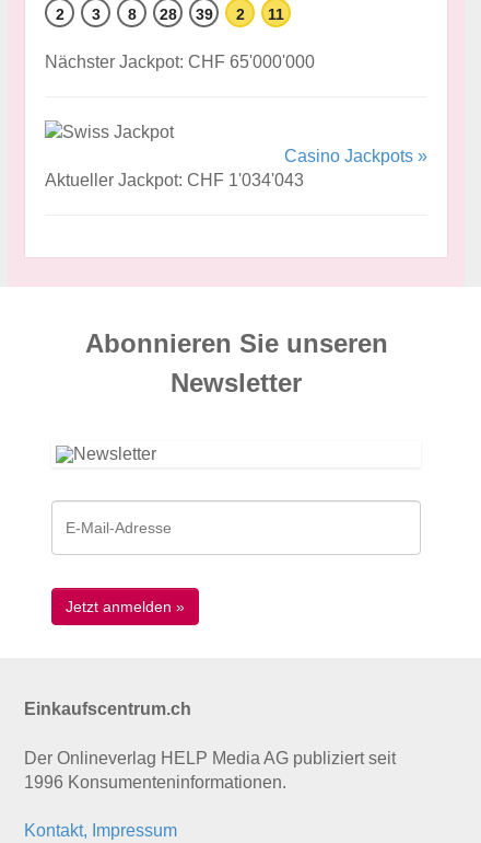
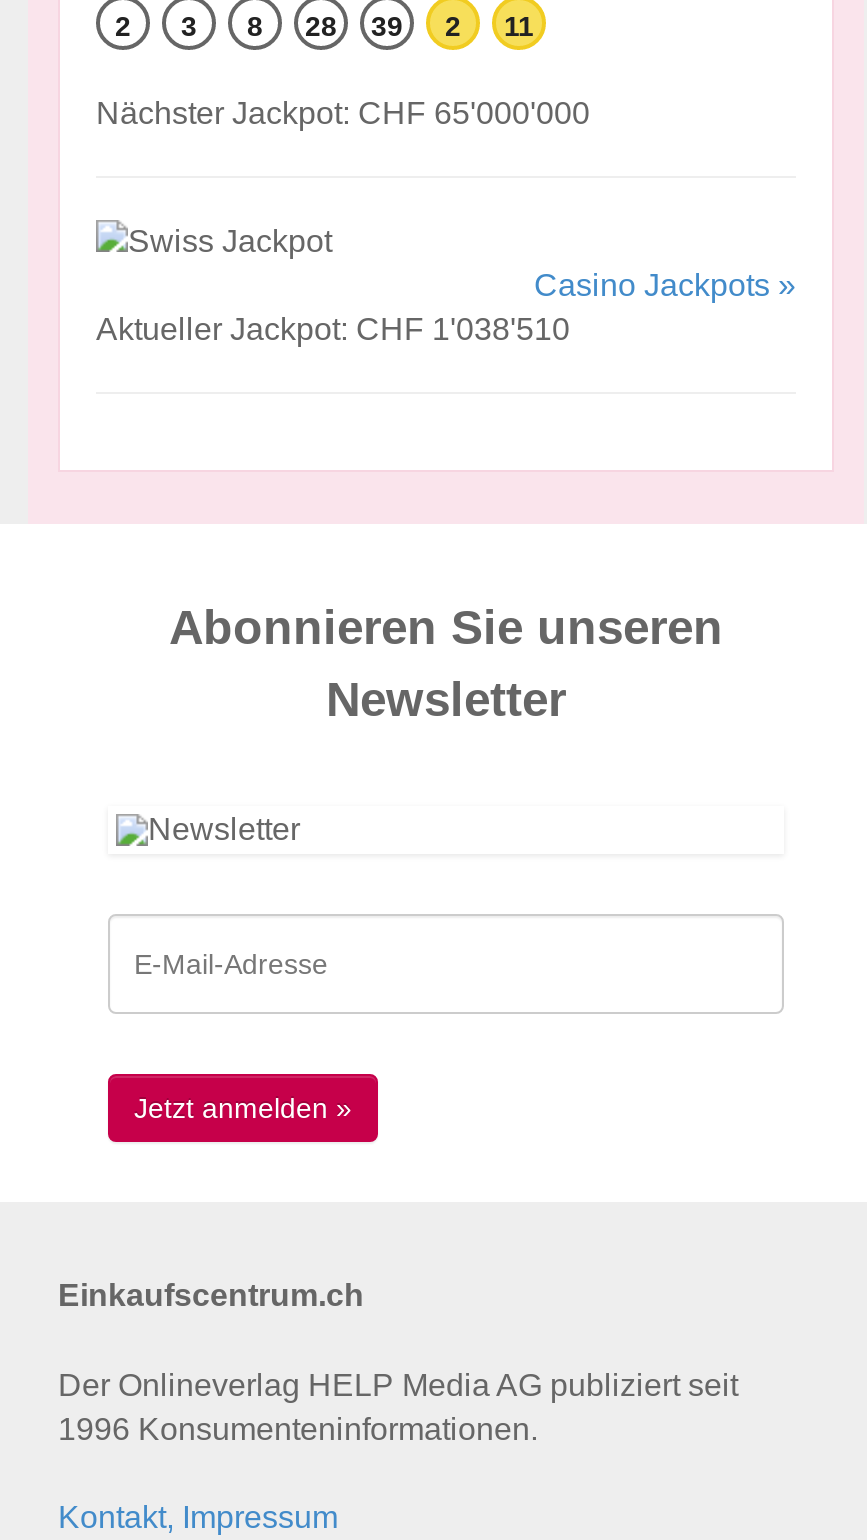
- Aktueller Jackpot: CHF 1'034'043
+ Aktueller Jackpot: CHF 1'038'510
